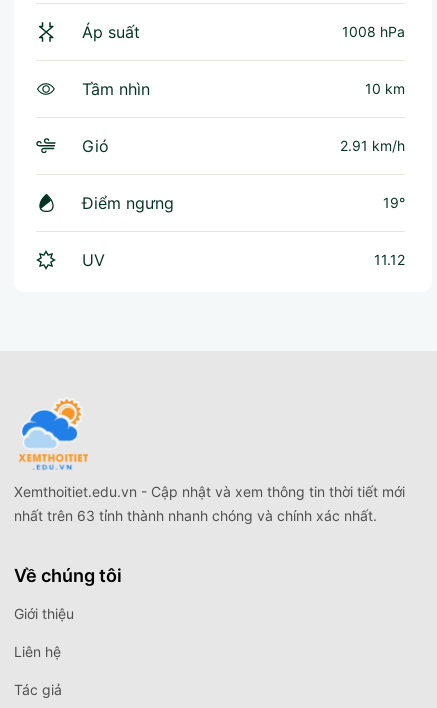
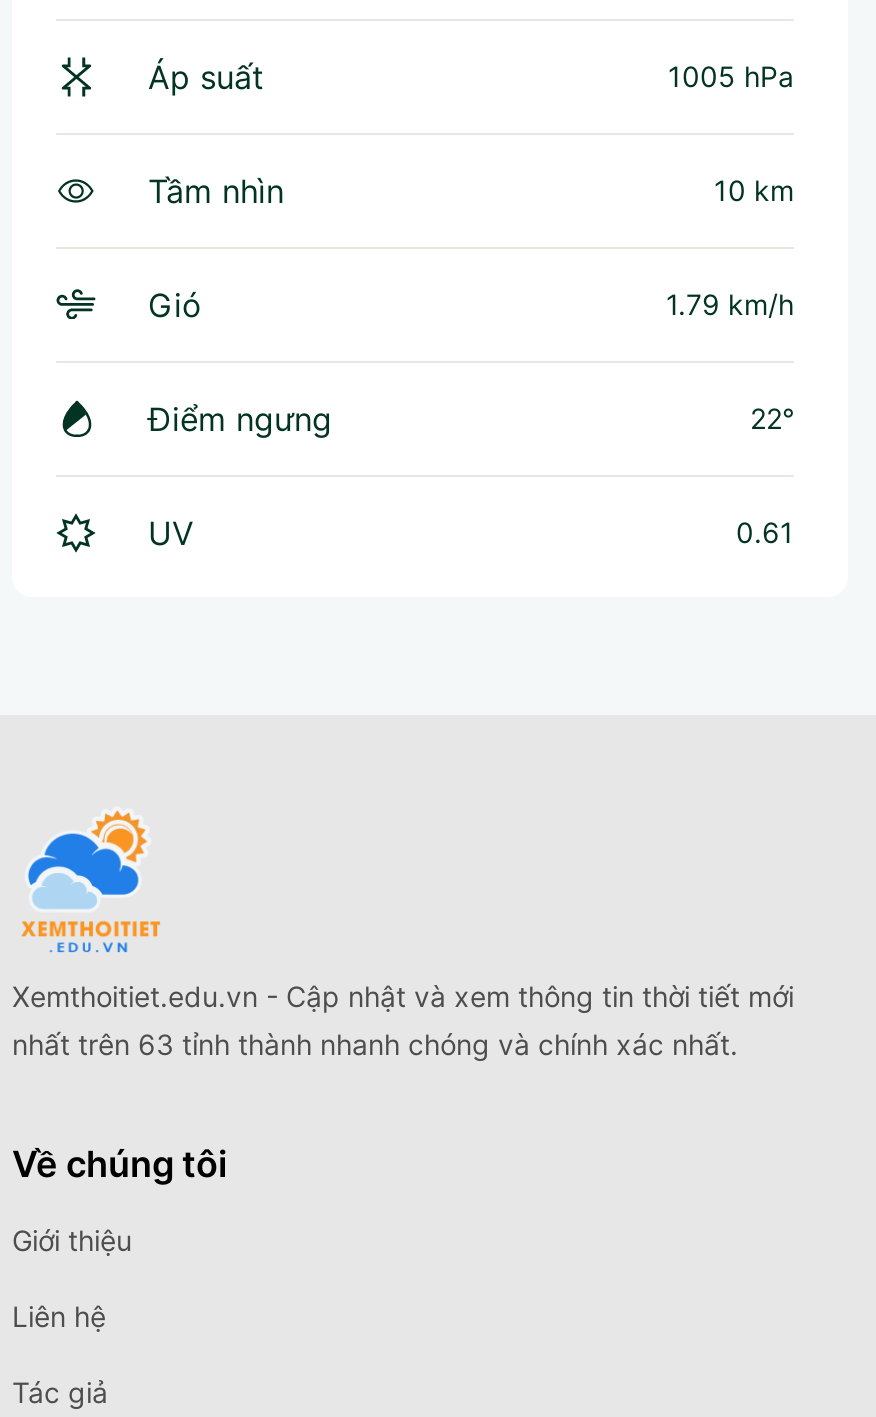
- 1008 hPa
+ 1005 hPa

- 2.91 km/h
+ 1.79 km/h

- 19°
+ 22°

- 11.12
+ 0.61
